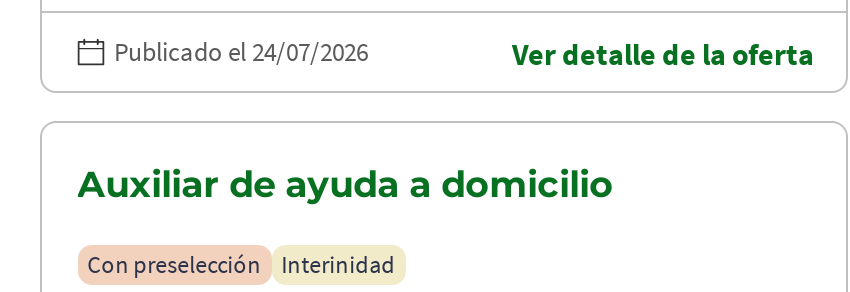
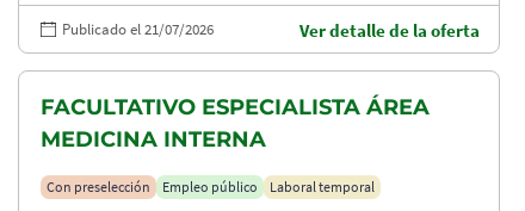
- Publicado el 24/07/2026
+ Publicado el 21/07/2026

- Auxiliar de ayuda a domicilio
+ FACULTATIVO ESPECIALISTA ÁREA
+ MEDICINA INTERNA

- Interinidad
+ Empleo público
+ Laboral temporal
